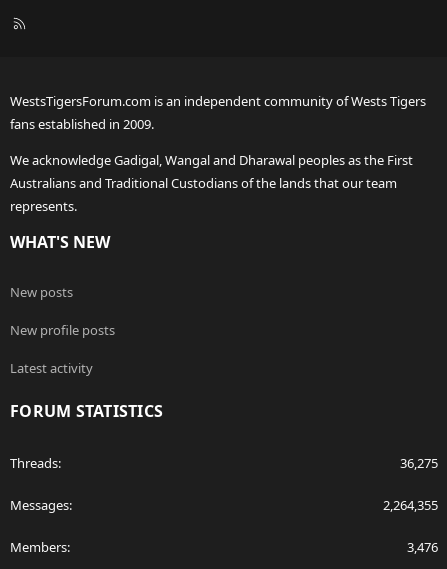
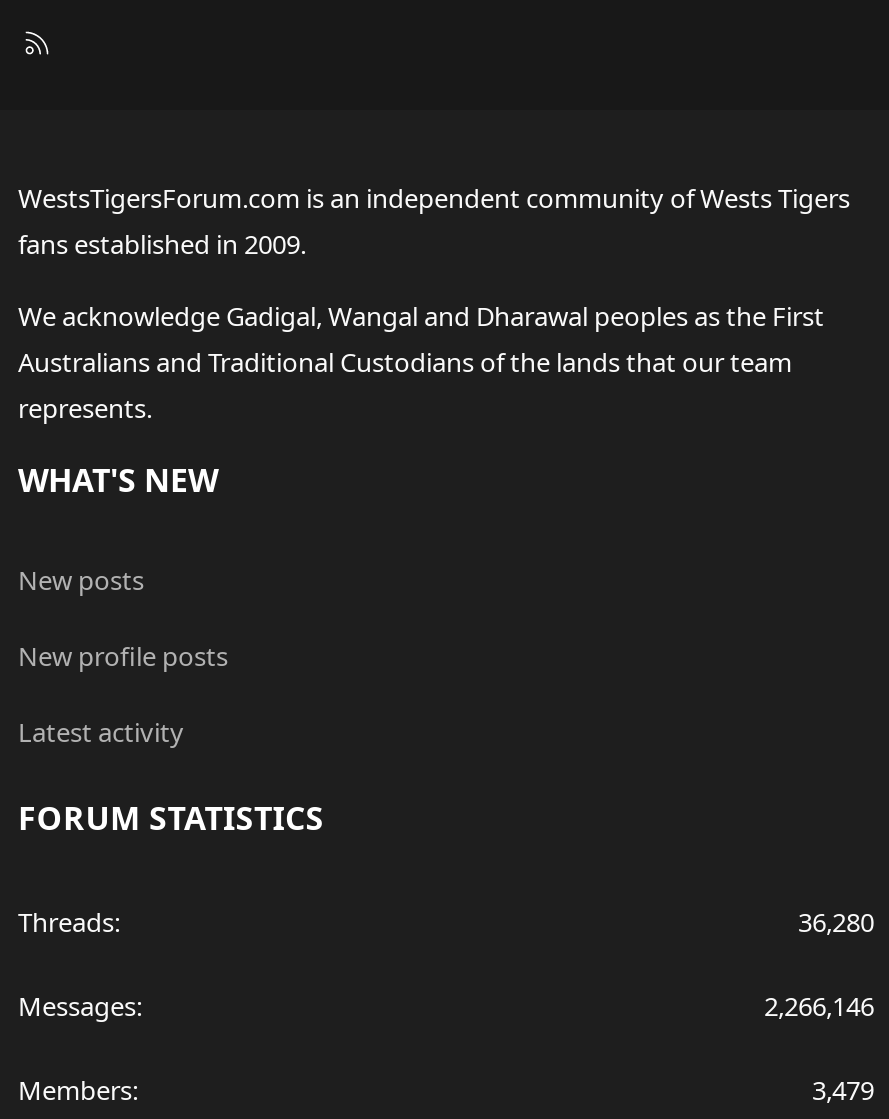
- 36,275
+ 36,280

- 2,264,355
+ 2,266,146

- 3,476
+ 3,479
